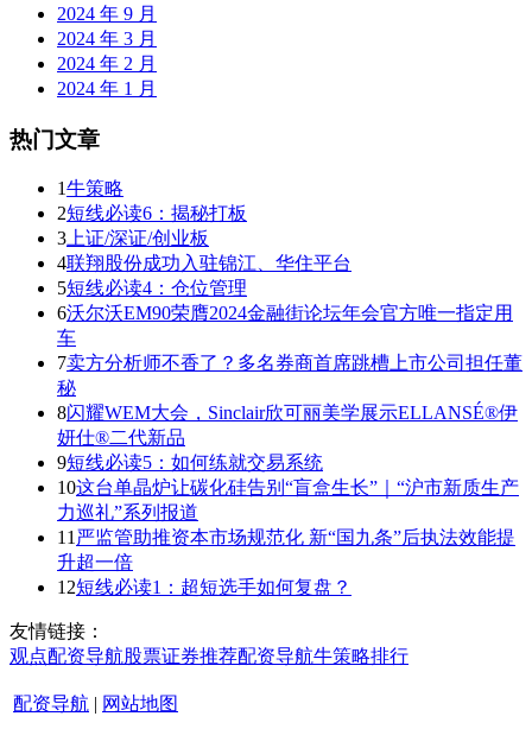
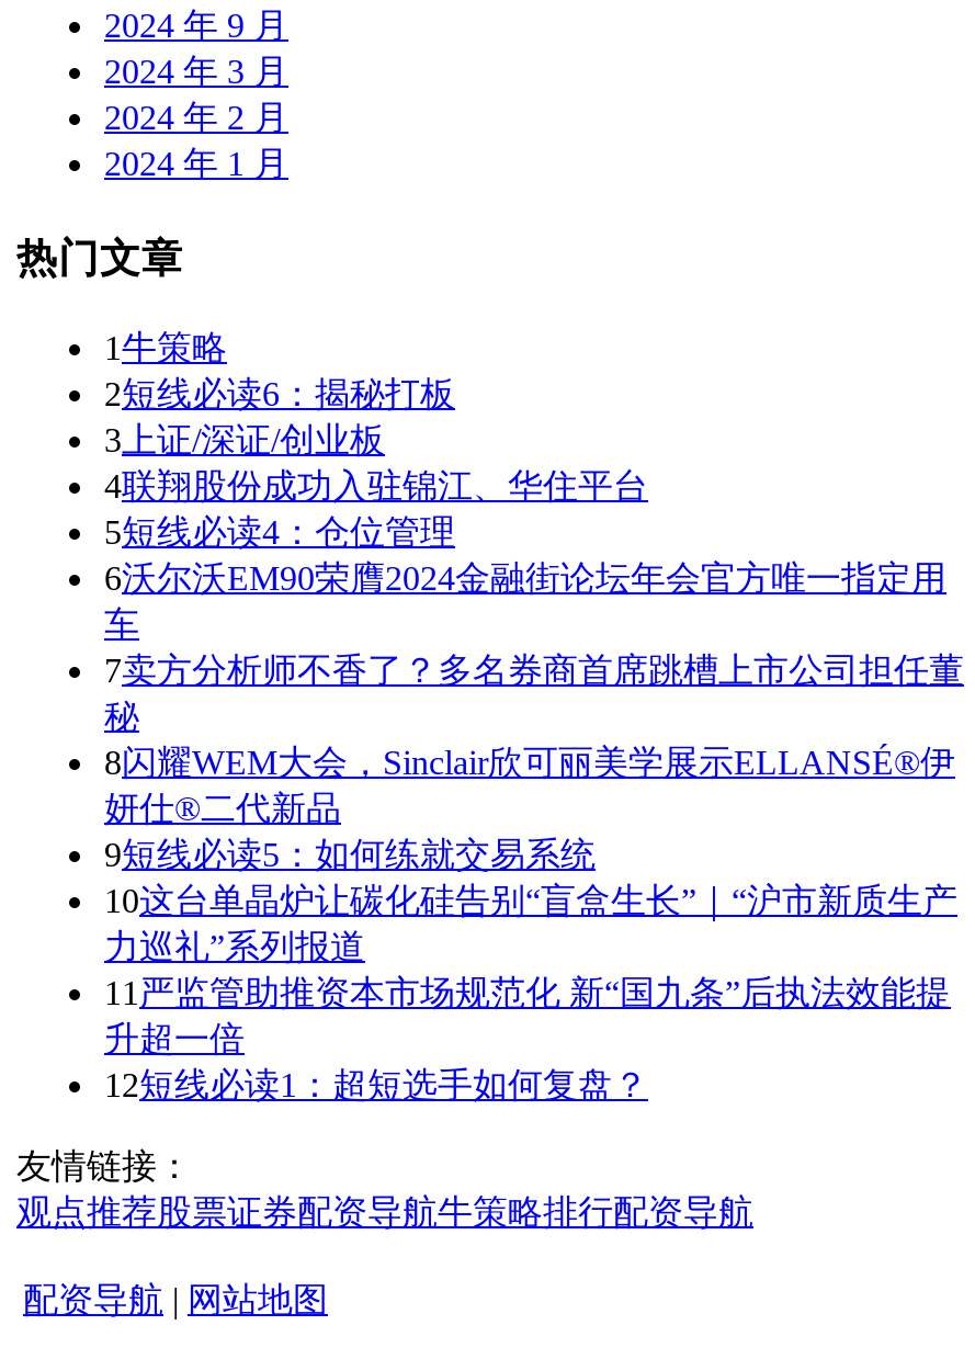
- 观点配资导航股票证券推荐配资导航牛策略排行
+ 观点推荐股票证券配资导航牛策略排行配资导航
